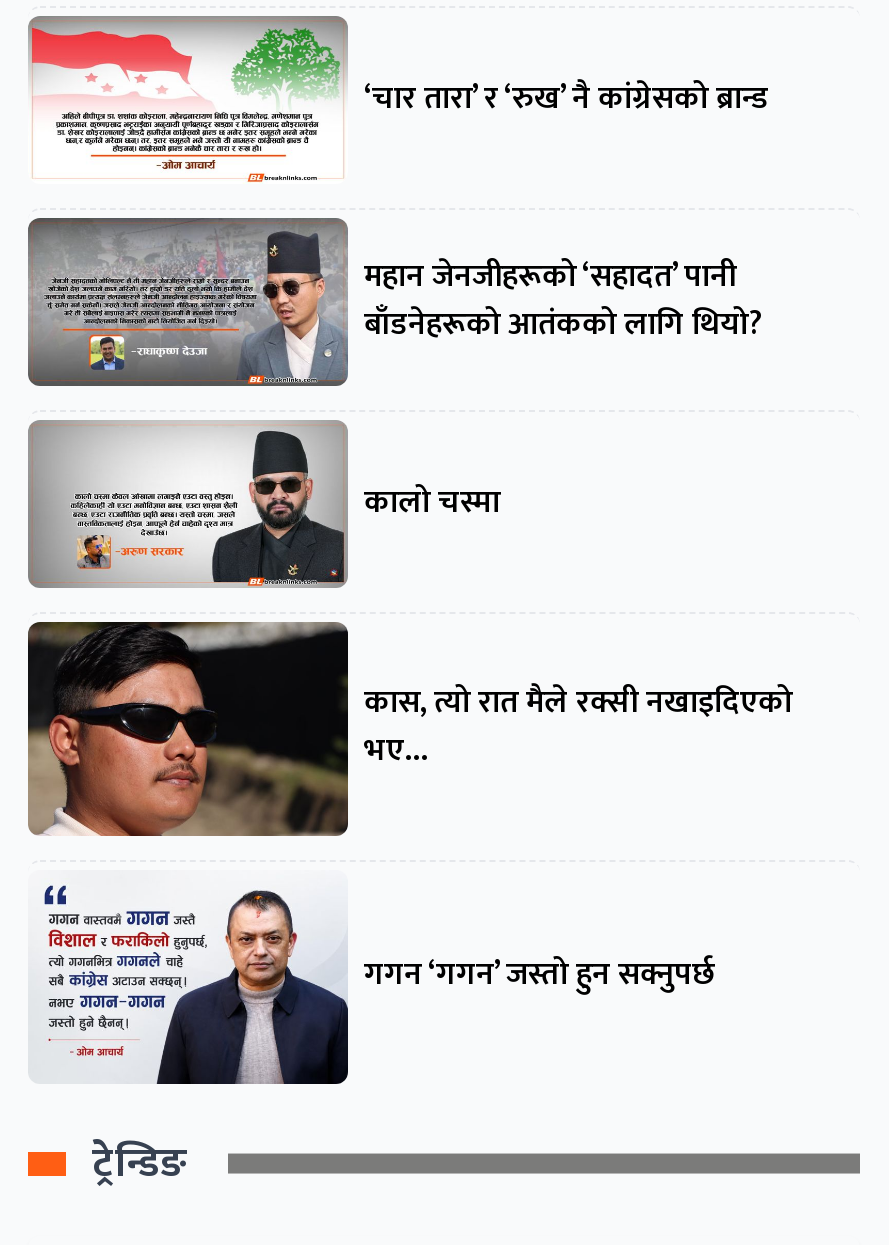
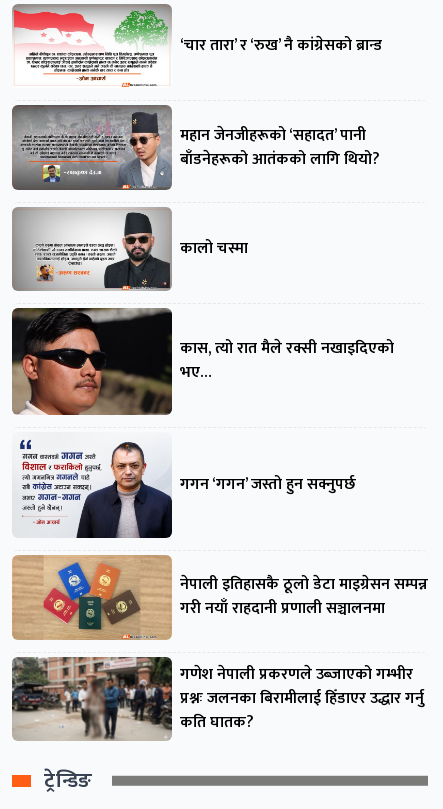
+ [image]
+ नेपाली इतिहासकै ठूलो डेटा माइग्रेसन सम्पन्न
+ गरी नयाँ राहदानी प्रणाली सञ्चालनमा
+ गणेश नेपाली प्रकरणले उब्जाएको गम्भीर
+ प्रश्नः जलनका बिरामीलाई हिँडाएर उद्धार गर्नु
+ कति घातक?

+ [image]
